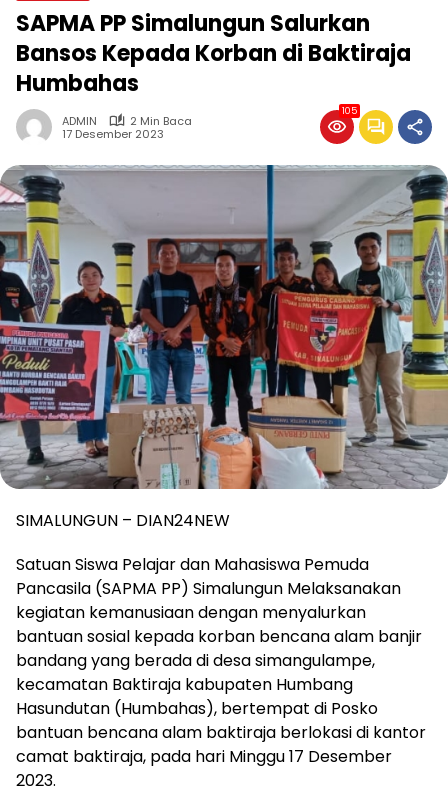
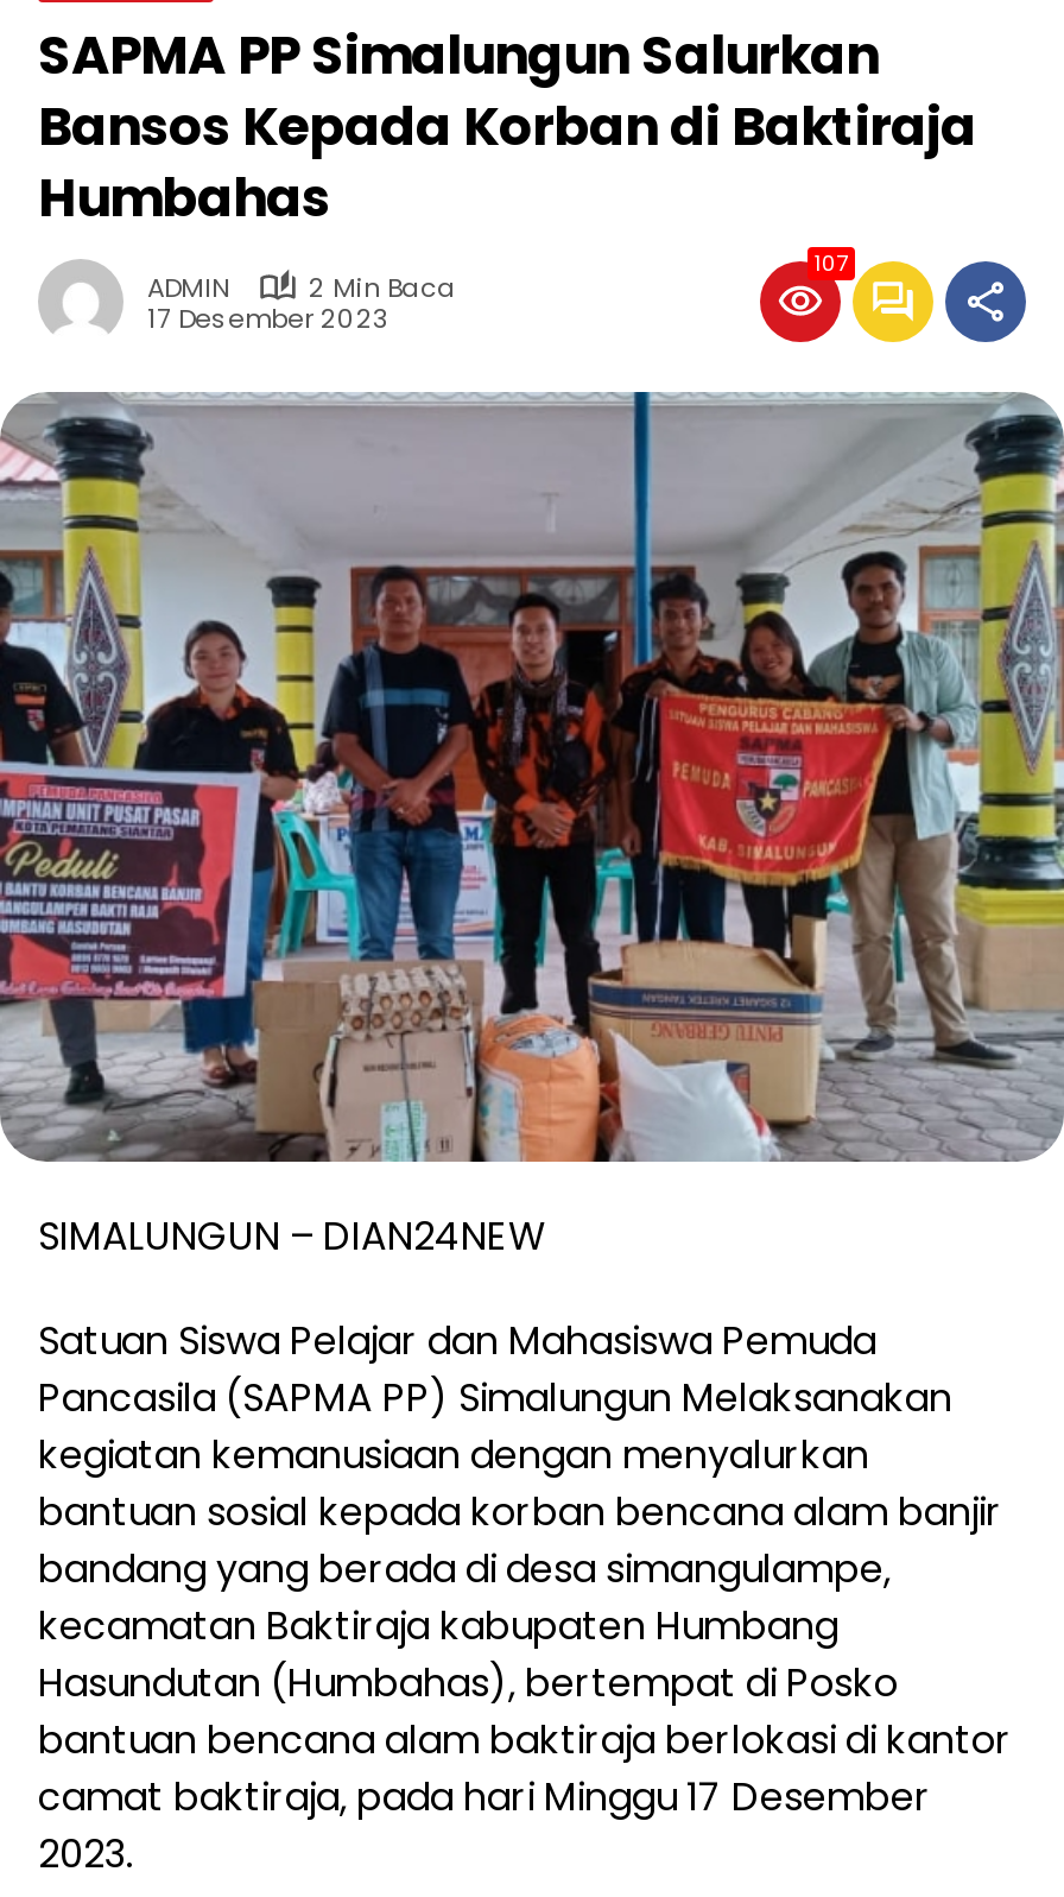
- 105
+ 107
